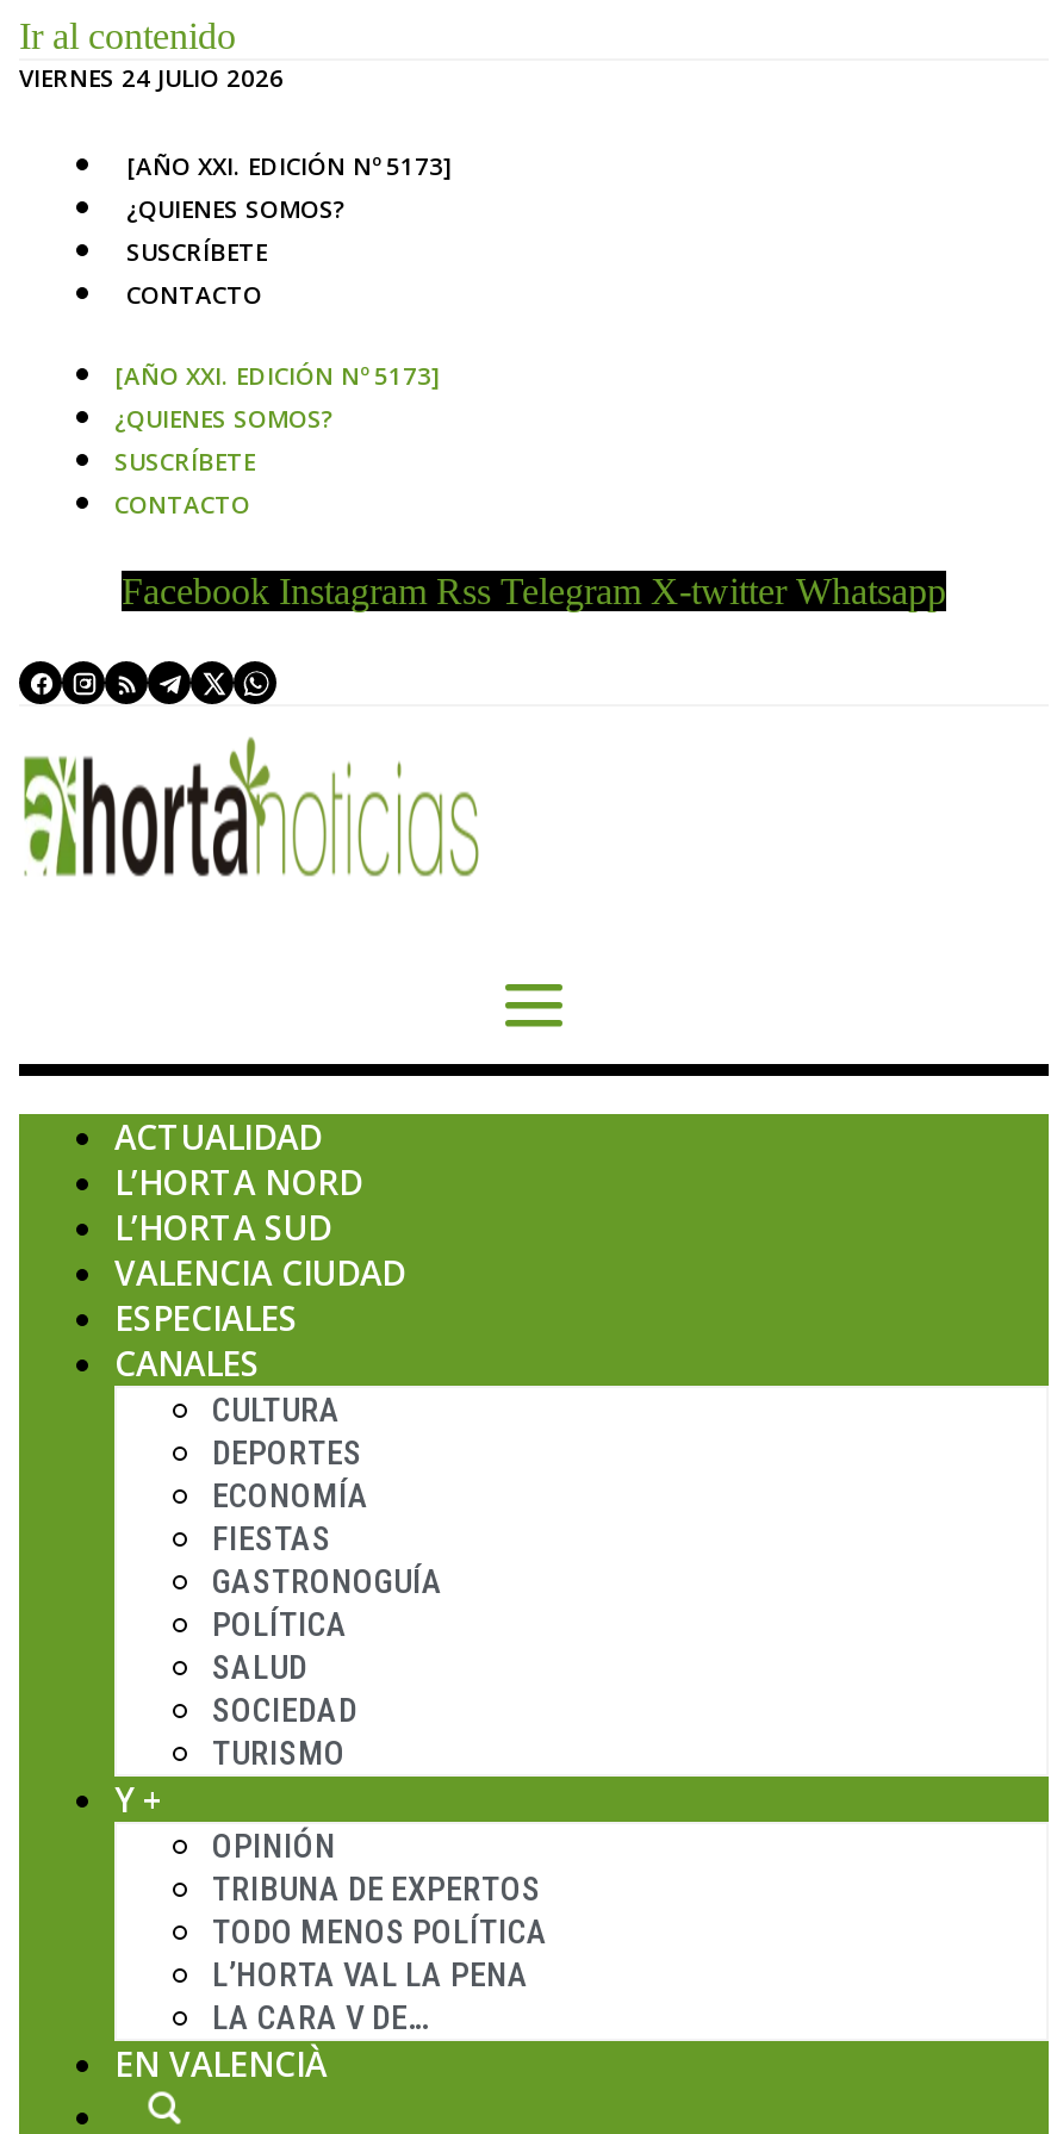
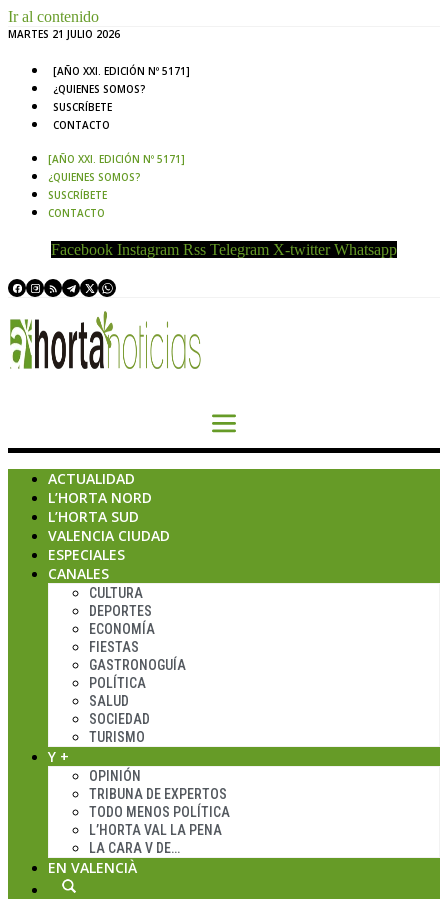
- VIERNES 24 JULIO 2026
+ MARTES 21 JULIO 2026

- [AÑO XXI. EDICIÓN Nº 5173]
+ [AÑO XXI. EDICIÓN Nº 5171]

- [AÑO XXI. EDICIÓN Nº 5173]
+ [AÑO XXI. EDICIÓN Nº 5171]
